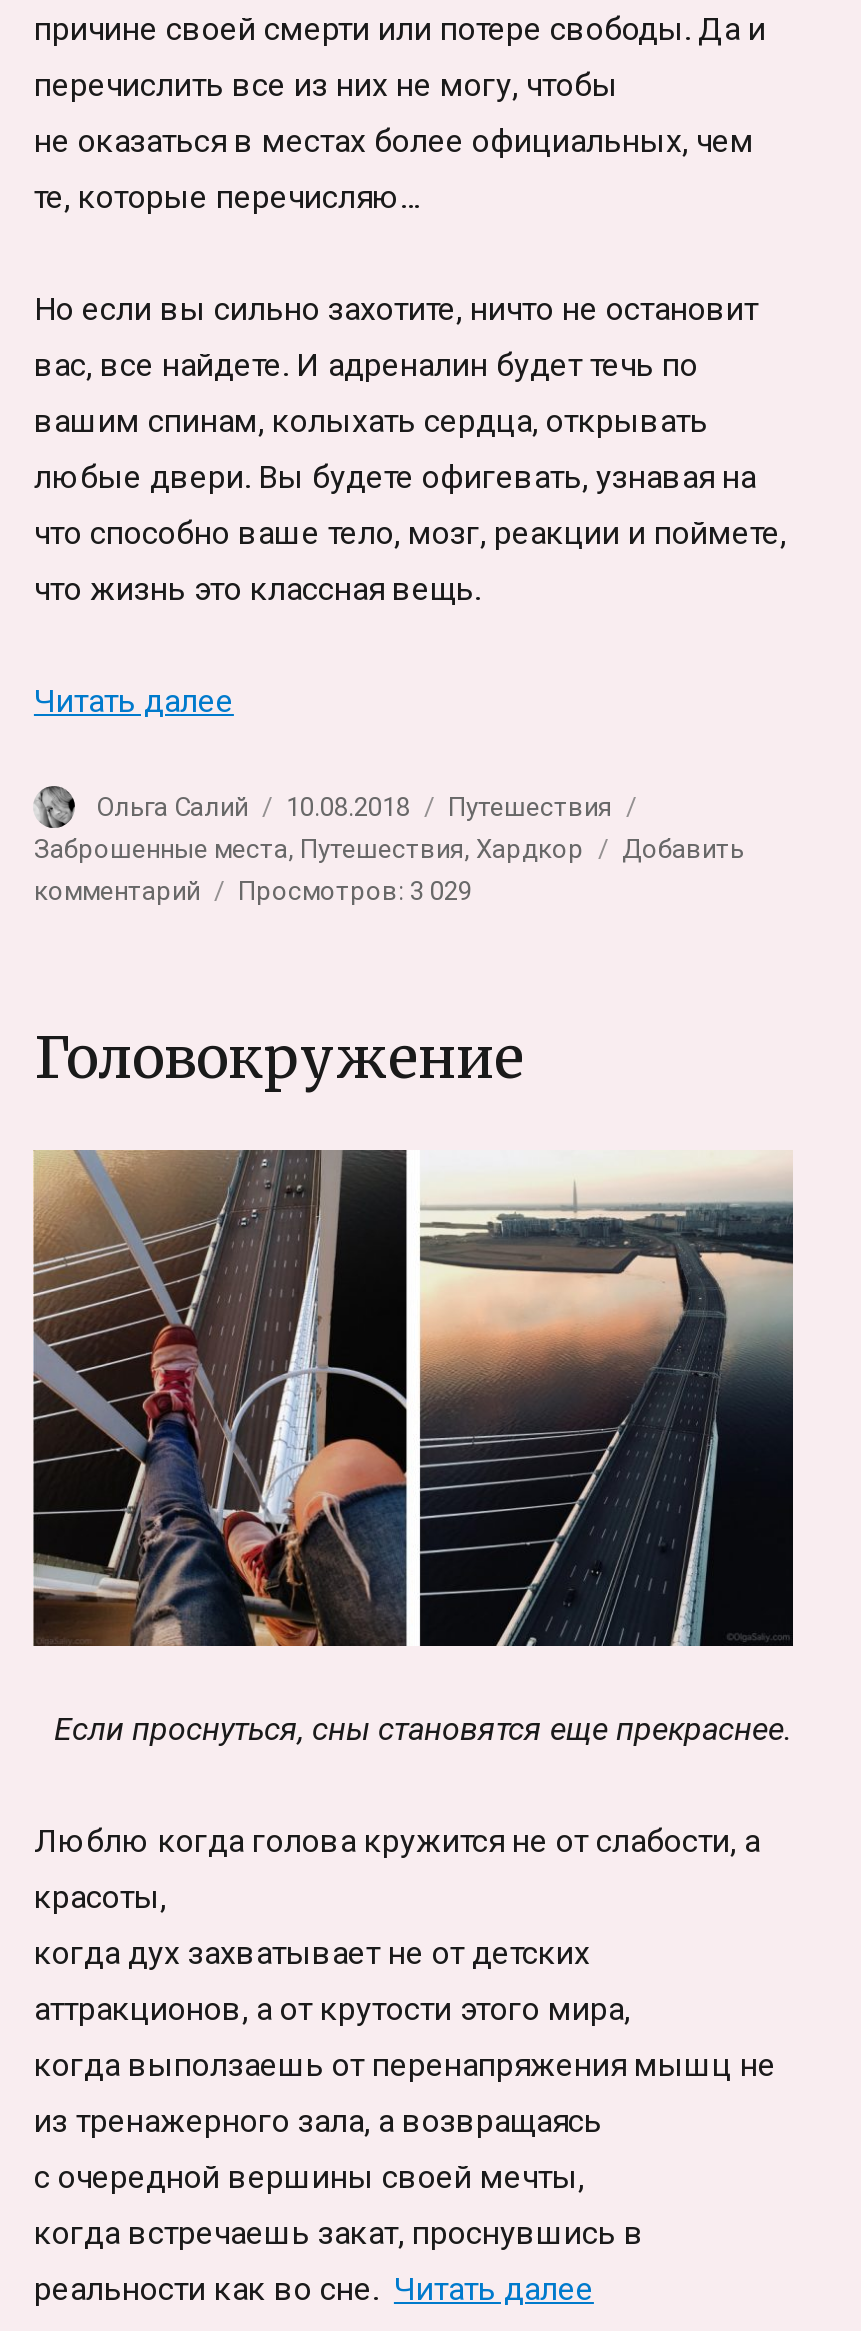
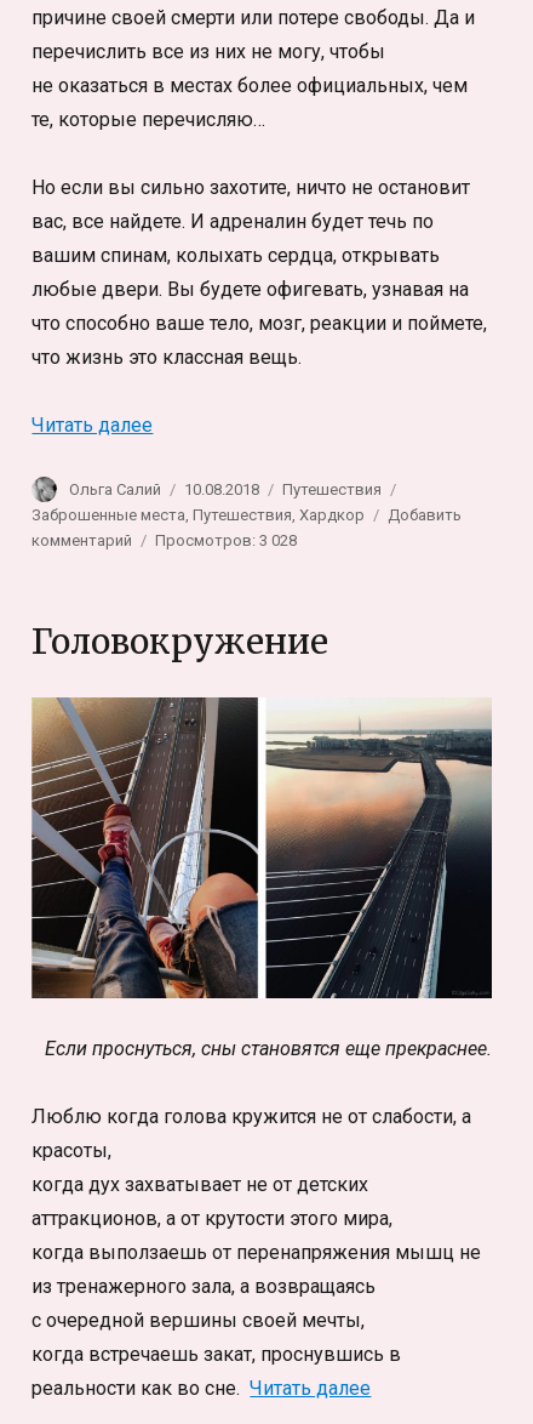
- комментарий к Просмотров: 3 029
+ комментарий к Просмотров: 3 028
